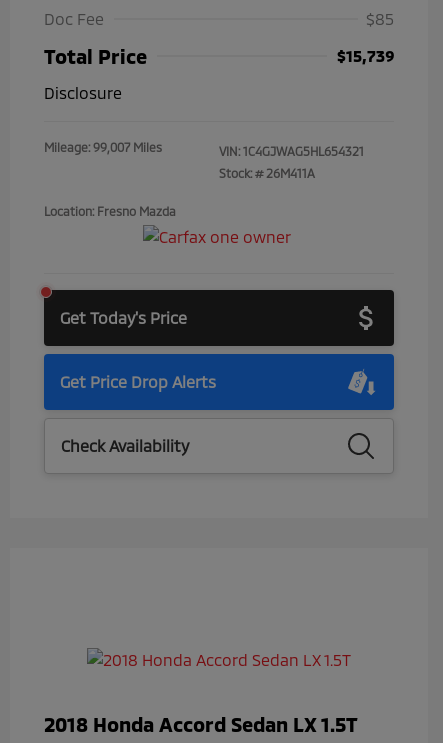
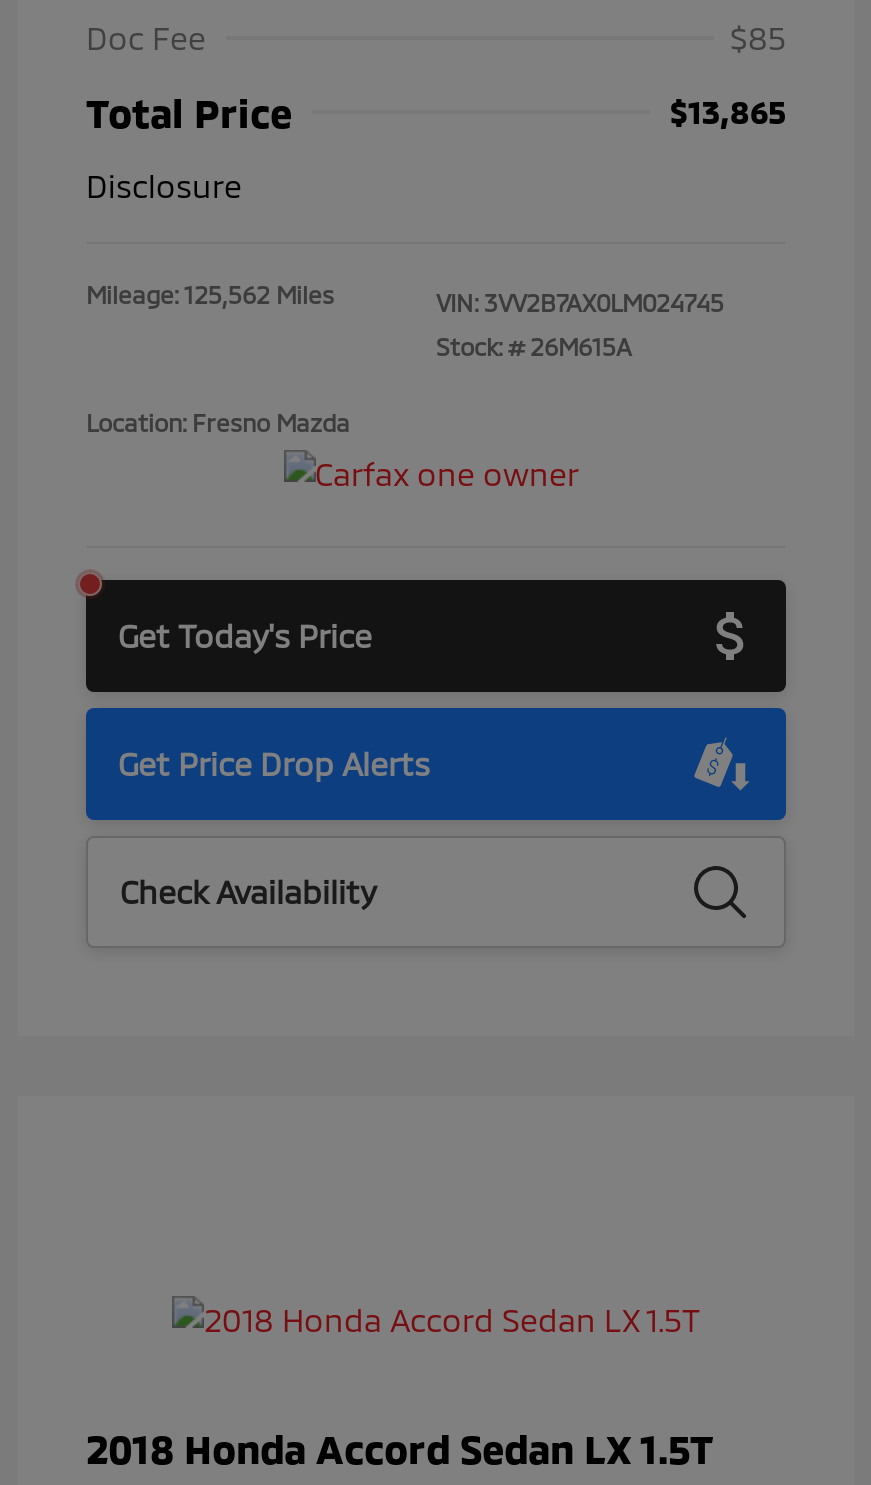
- $15,739
+ $13,865

- Mileage: 99,007 Miles
+ Mileage: 125,562 Miles

- VIN: 1C4GJWAG5HL654321
+ VIN: 3VV2B7AX0LM024745

- Stock: # 26M411A
+ Stock: # 26M615A
